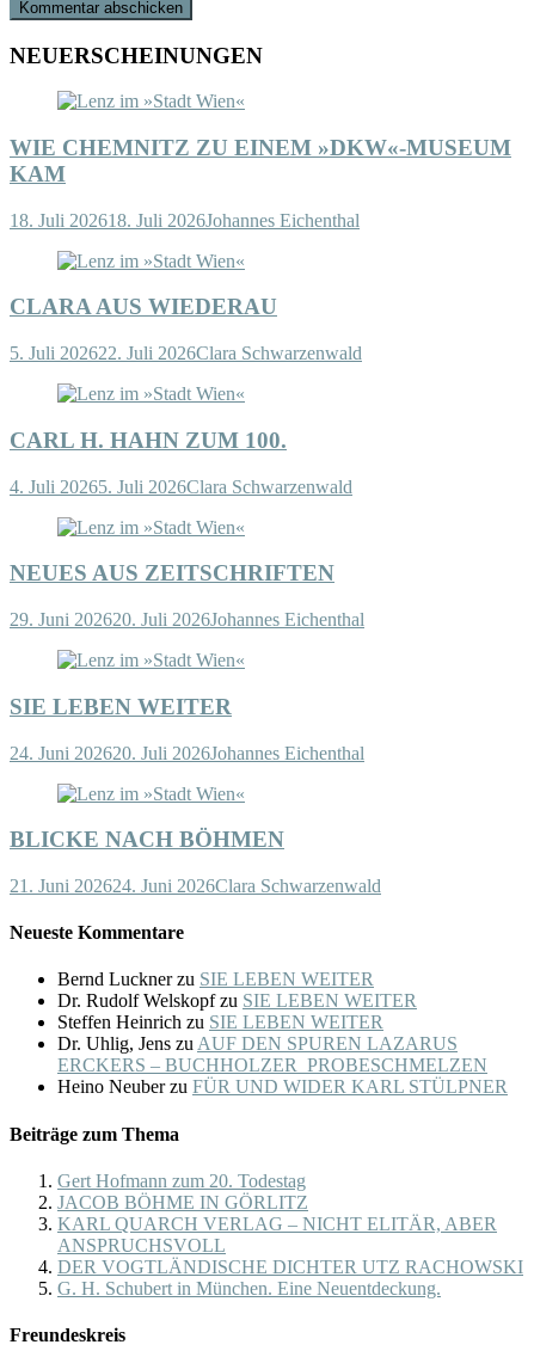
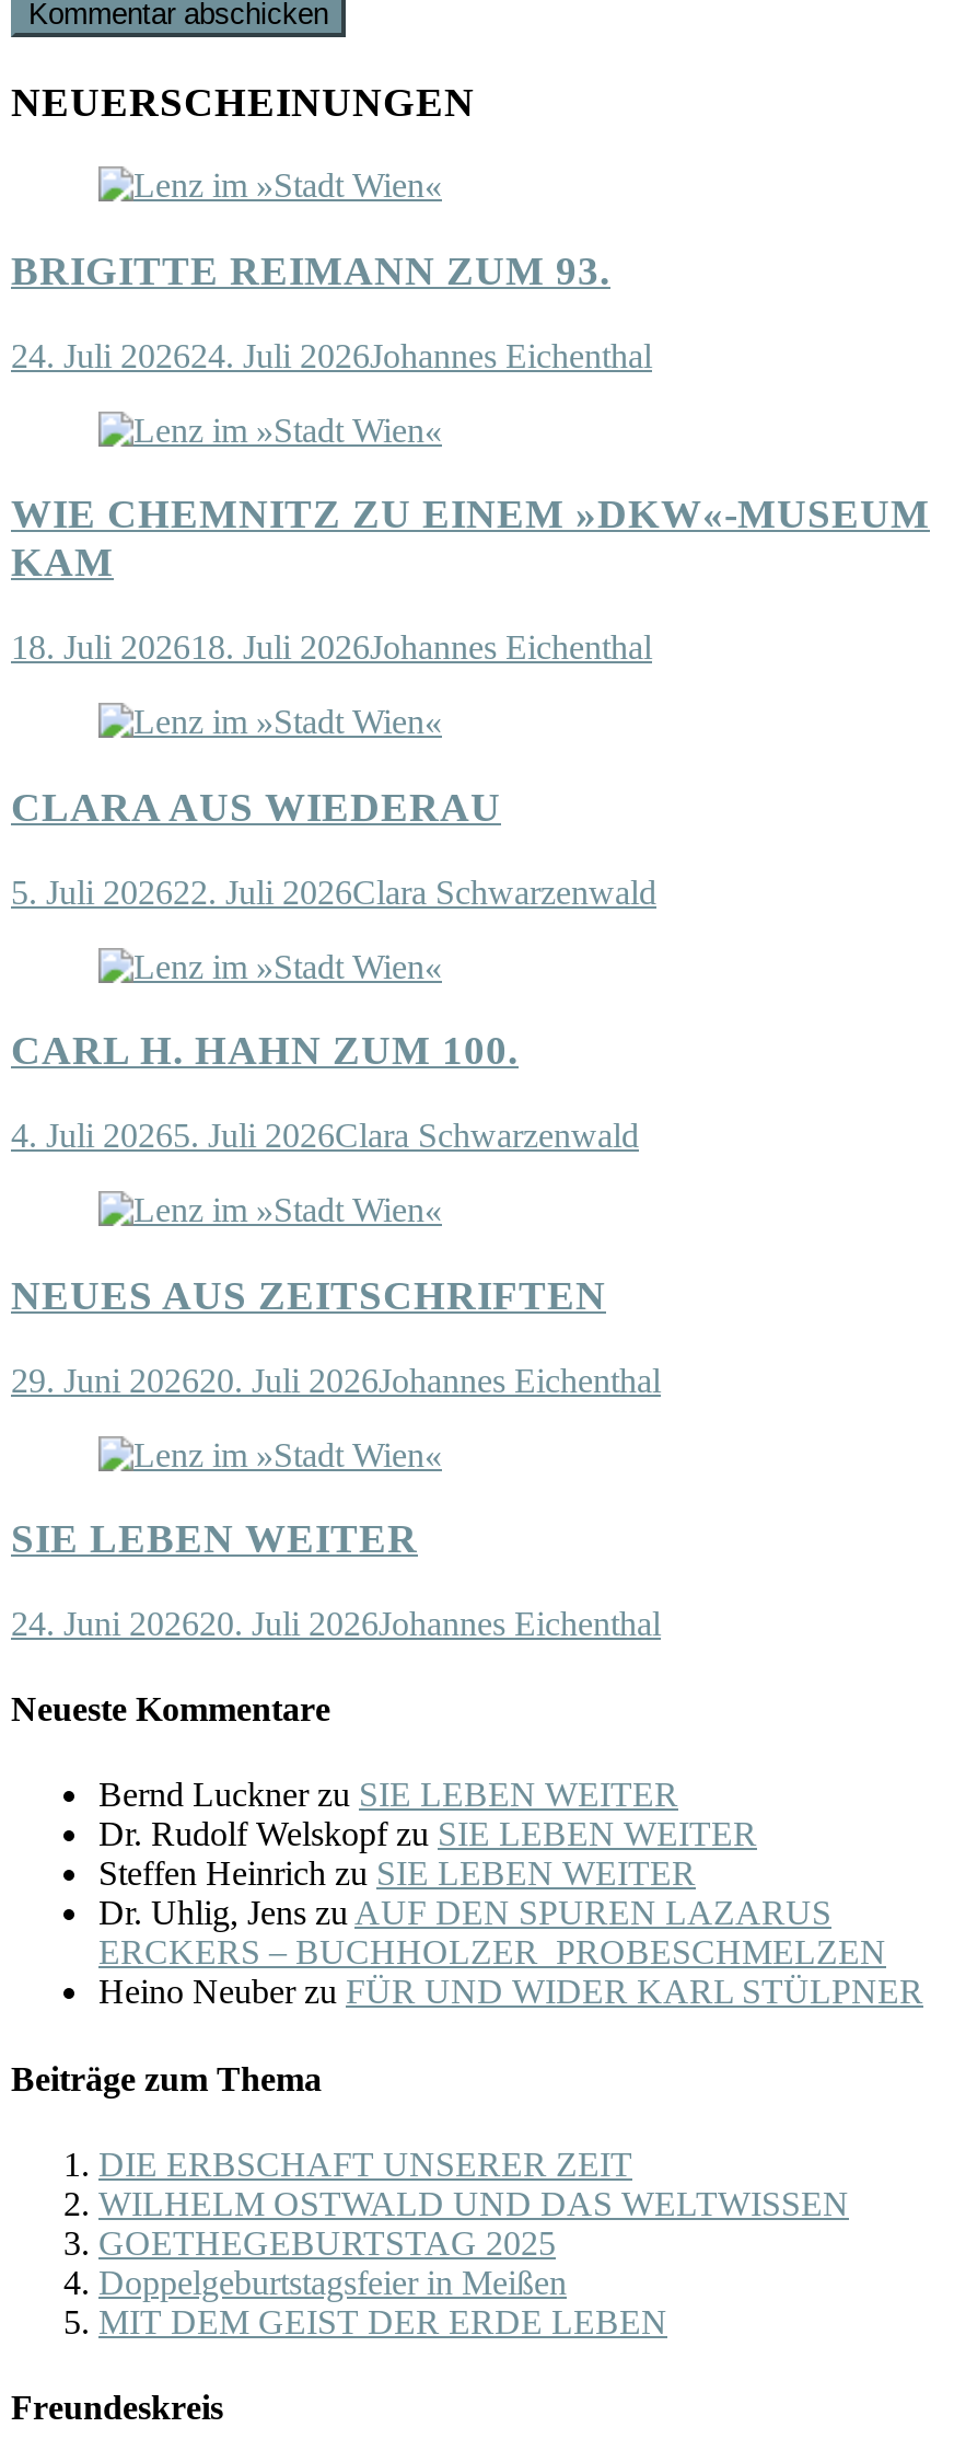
+ BRIGITTE REIMANN ZUM 93.
+ 24. Juli 202624. Juli 2026Johannes Eichenthal

moved down: WIE CHEMNITZ ZU EINEM »DKW«-MUSEUM | KAM | 18. Juli 202618. Juli 2026Johannes Eichenthal | ... | SIE LEBEN WEITER | 24. Juni 202620. Juli 2026Johannes Eichenthal

- BLICKE NACH BÖHMEN
- 21. Juni 202624. Juni 2026Clara Schwarzenwald

- Gert Hofmann zum 20. Todestag
- JACOB BÖHME IN GÖRLITZ
- KARL QUARCH VERLAG – NICHT ELITÄR, ABER
- ANSPRUCHSVOLL
- DER VOGTLÄNDISCHE DICHTER UTZ RACHOWSKI
- G. H. Schubert in München. Eine Neuentdeckung.
+ DIE ERBSCHAFT UNSERER ZEIT
+ WILHELM OSTWALD UND DAS WELTWISSEN
+ GOETHEGEBURTSTAG 2025
+ Doppelgeburtstagsfeier in Meißen
+ MIT DEM GEIST DER ERDE LEBEN
